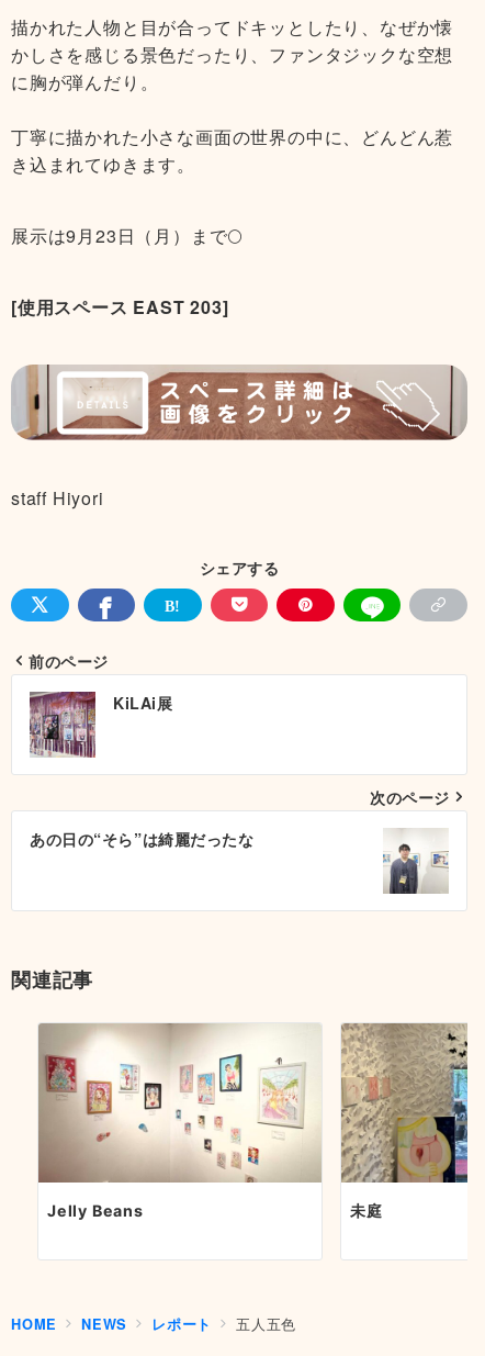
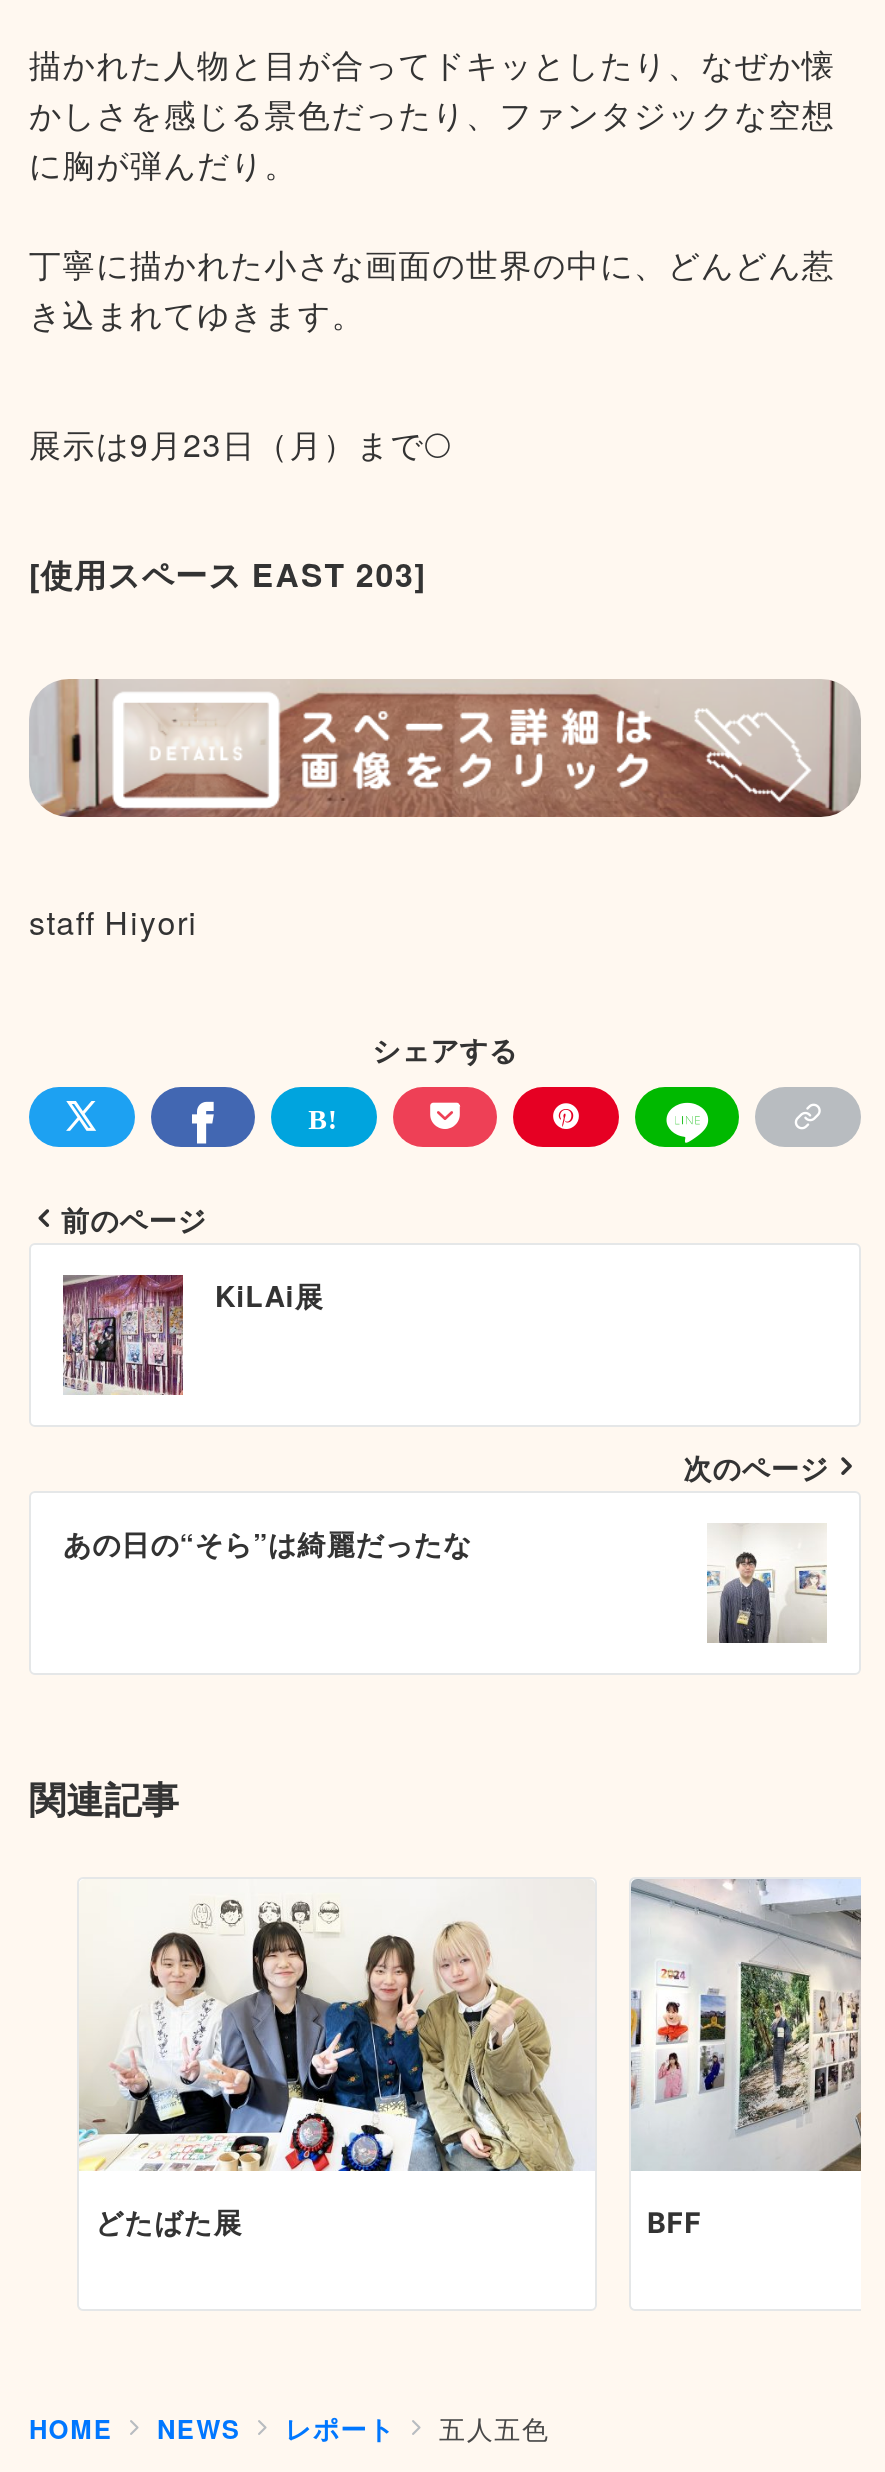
- [image]
- Jelly Beans
- 未庭
+ [image]
+ どたばた展
+ BFF

- [image]
+ [image]
